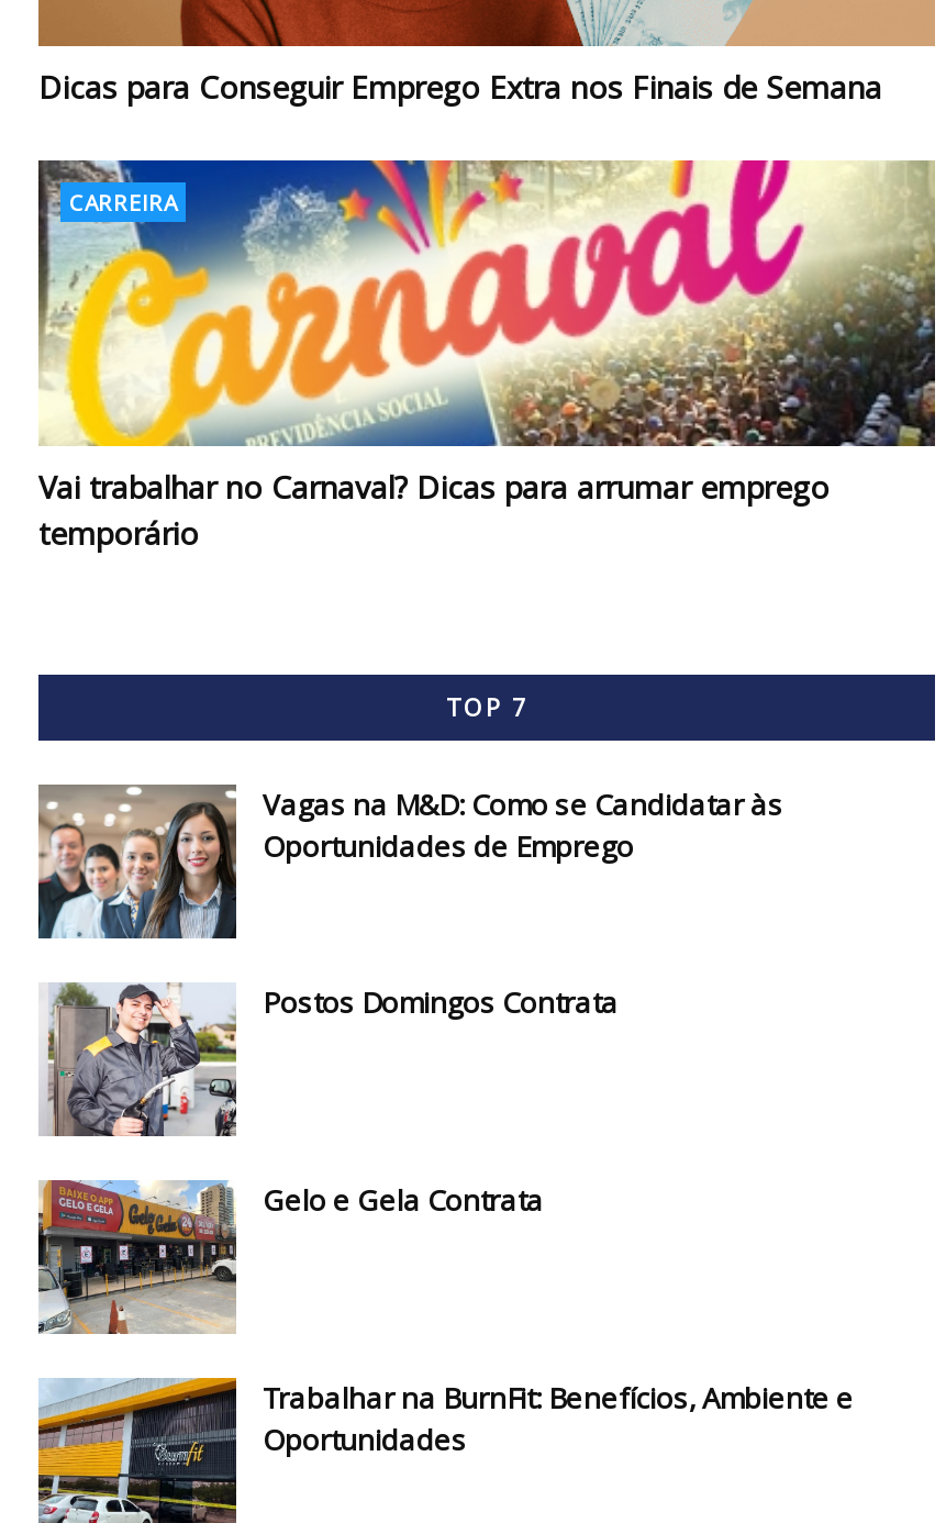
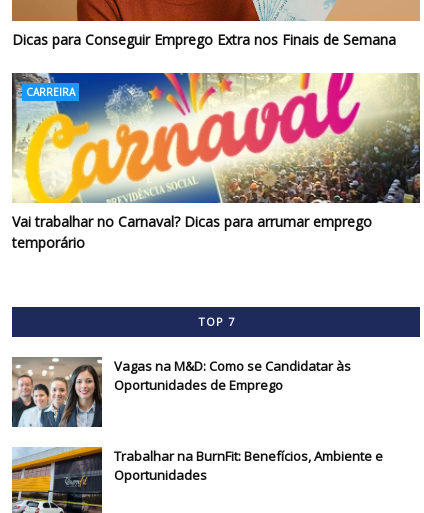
- [image]
- Postos Domingos Contrata

- [image]
- Gelo e Gela Contrata
